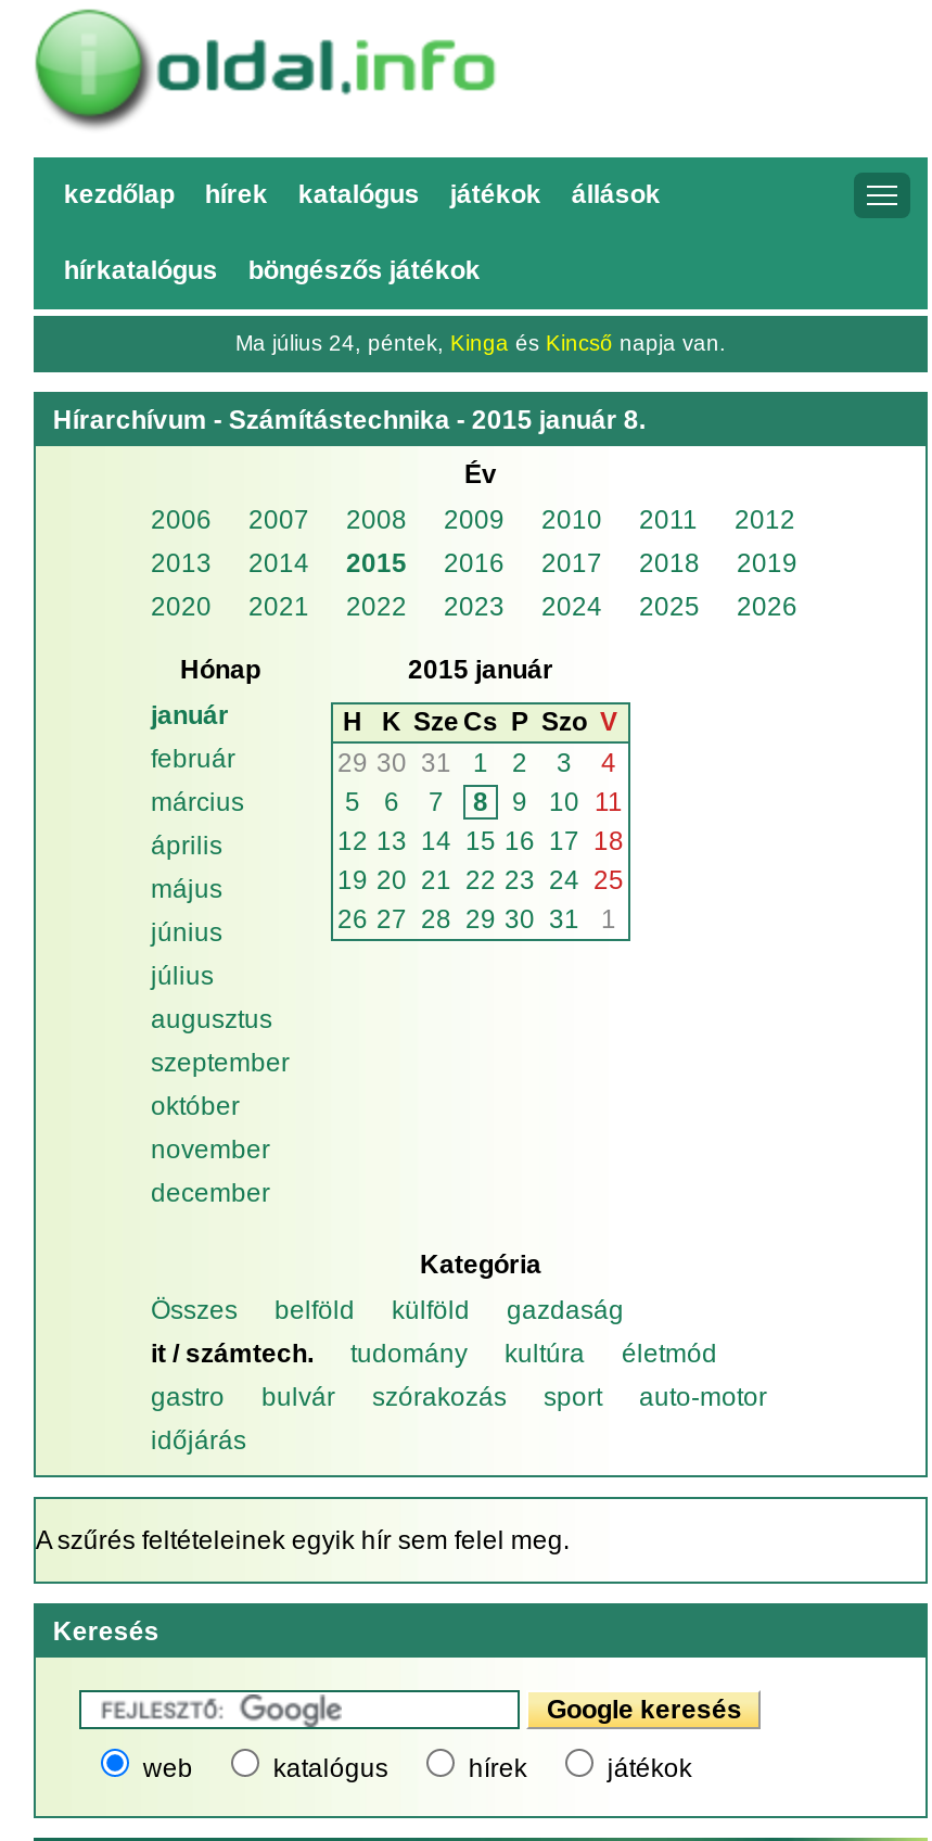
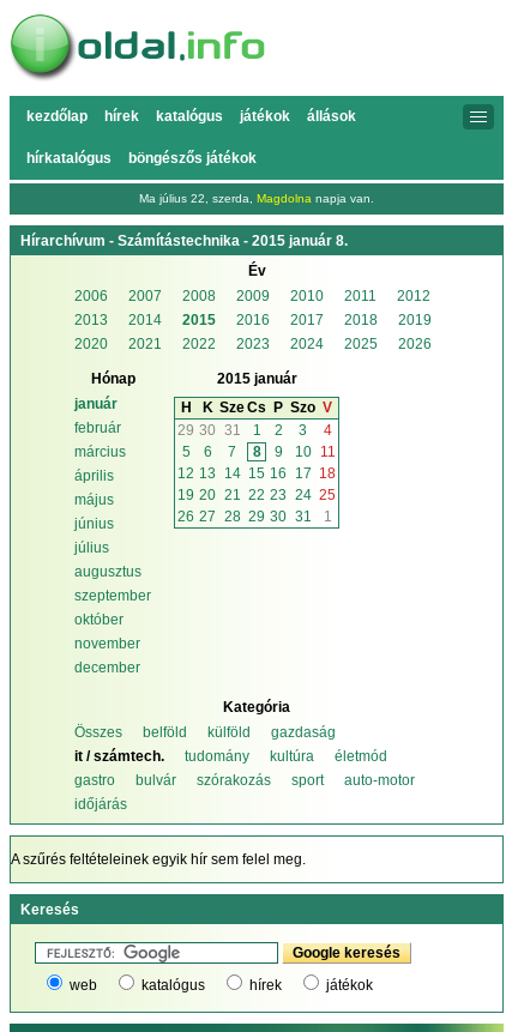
- Ma július 24, péntek, Kinga és Kincső napja van.
+ Ma július 22, szerda, Magdolna napja van.
